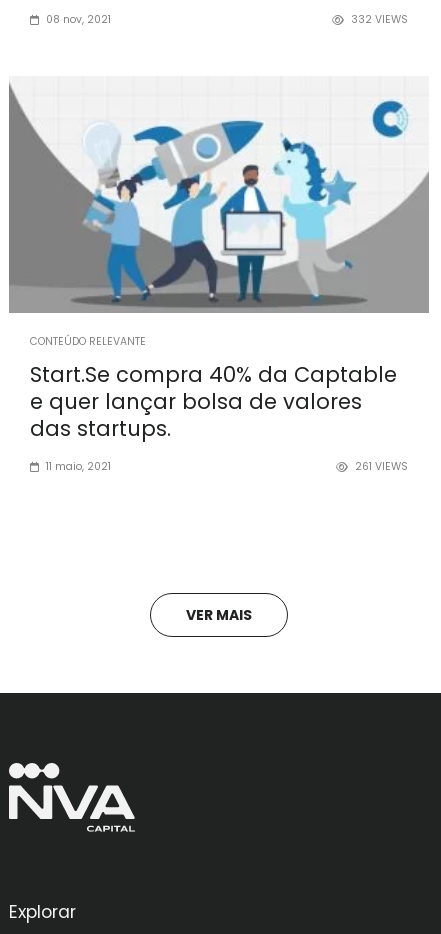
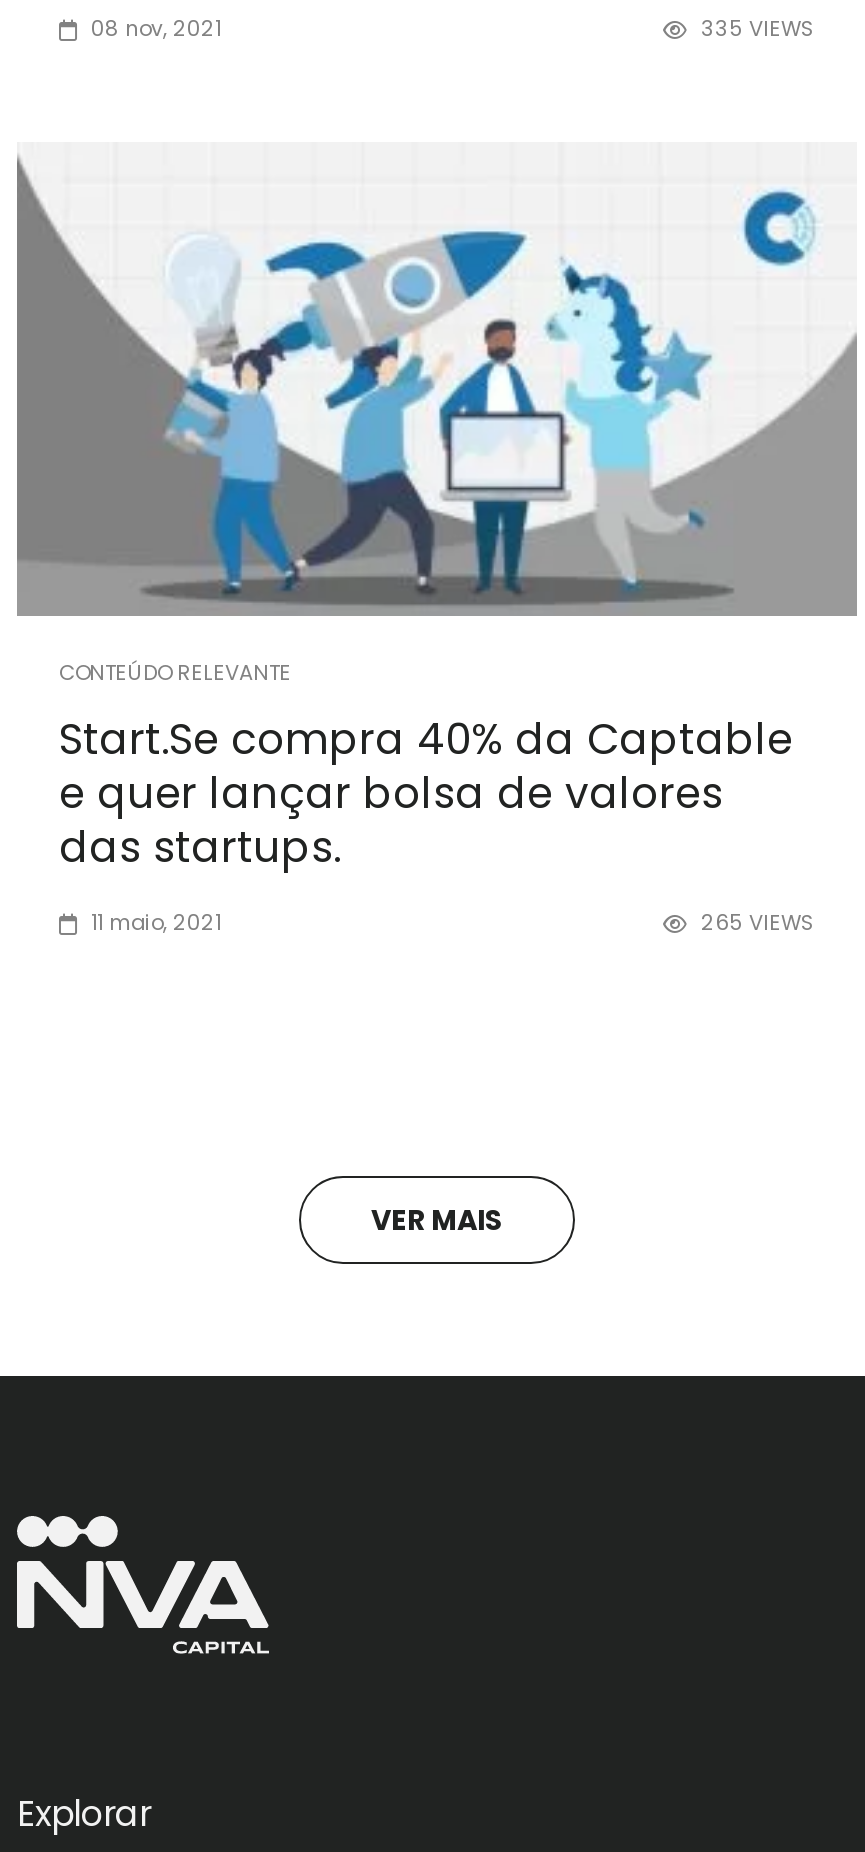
- 332 VIEWS
+ 335 VIEWS

- 261 VIEWS
+ 265 VIEWS
